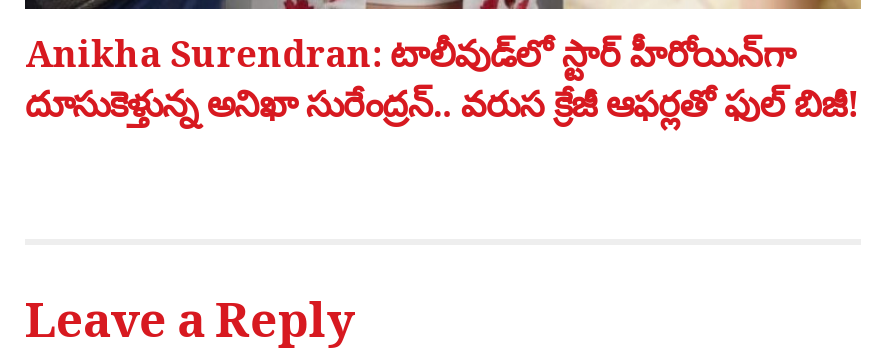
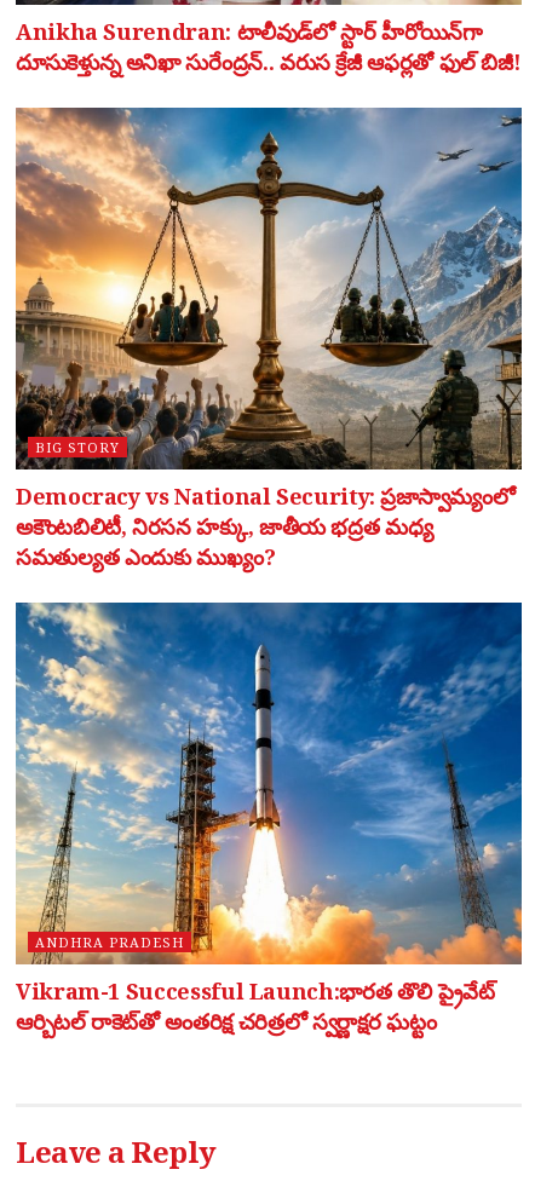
+ [image]
+ BIG STORY
+ Democracy vs National Security: ప్రజాస్వామ్యంలో
+ అకౌంటబిలిటీ, నిరసన హక్కు, జాతీయ భద్రత మధ్య
+ సమతుల్యత ఎందుకు ముఖ్యం?

+ [image]
+ ANDHRA PRADESH
+ Vikram-1 Successful Launch:భారత తొలి ప్రైవేట్
+ ఆర్బిటల్ రాకెట్‌తో అంతరిక్ష చరిత్రలో స్వర్ణాక్షర ఘట్టం
